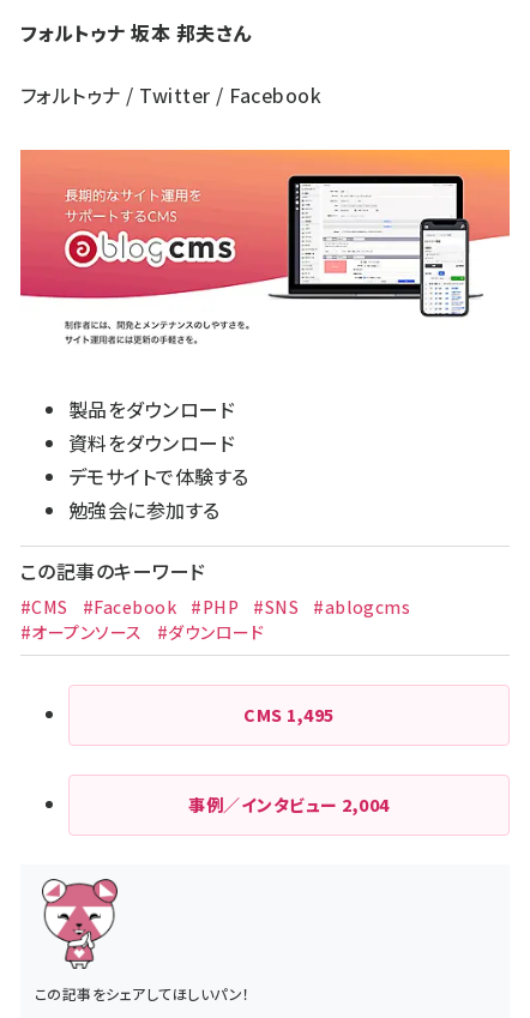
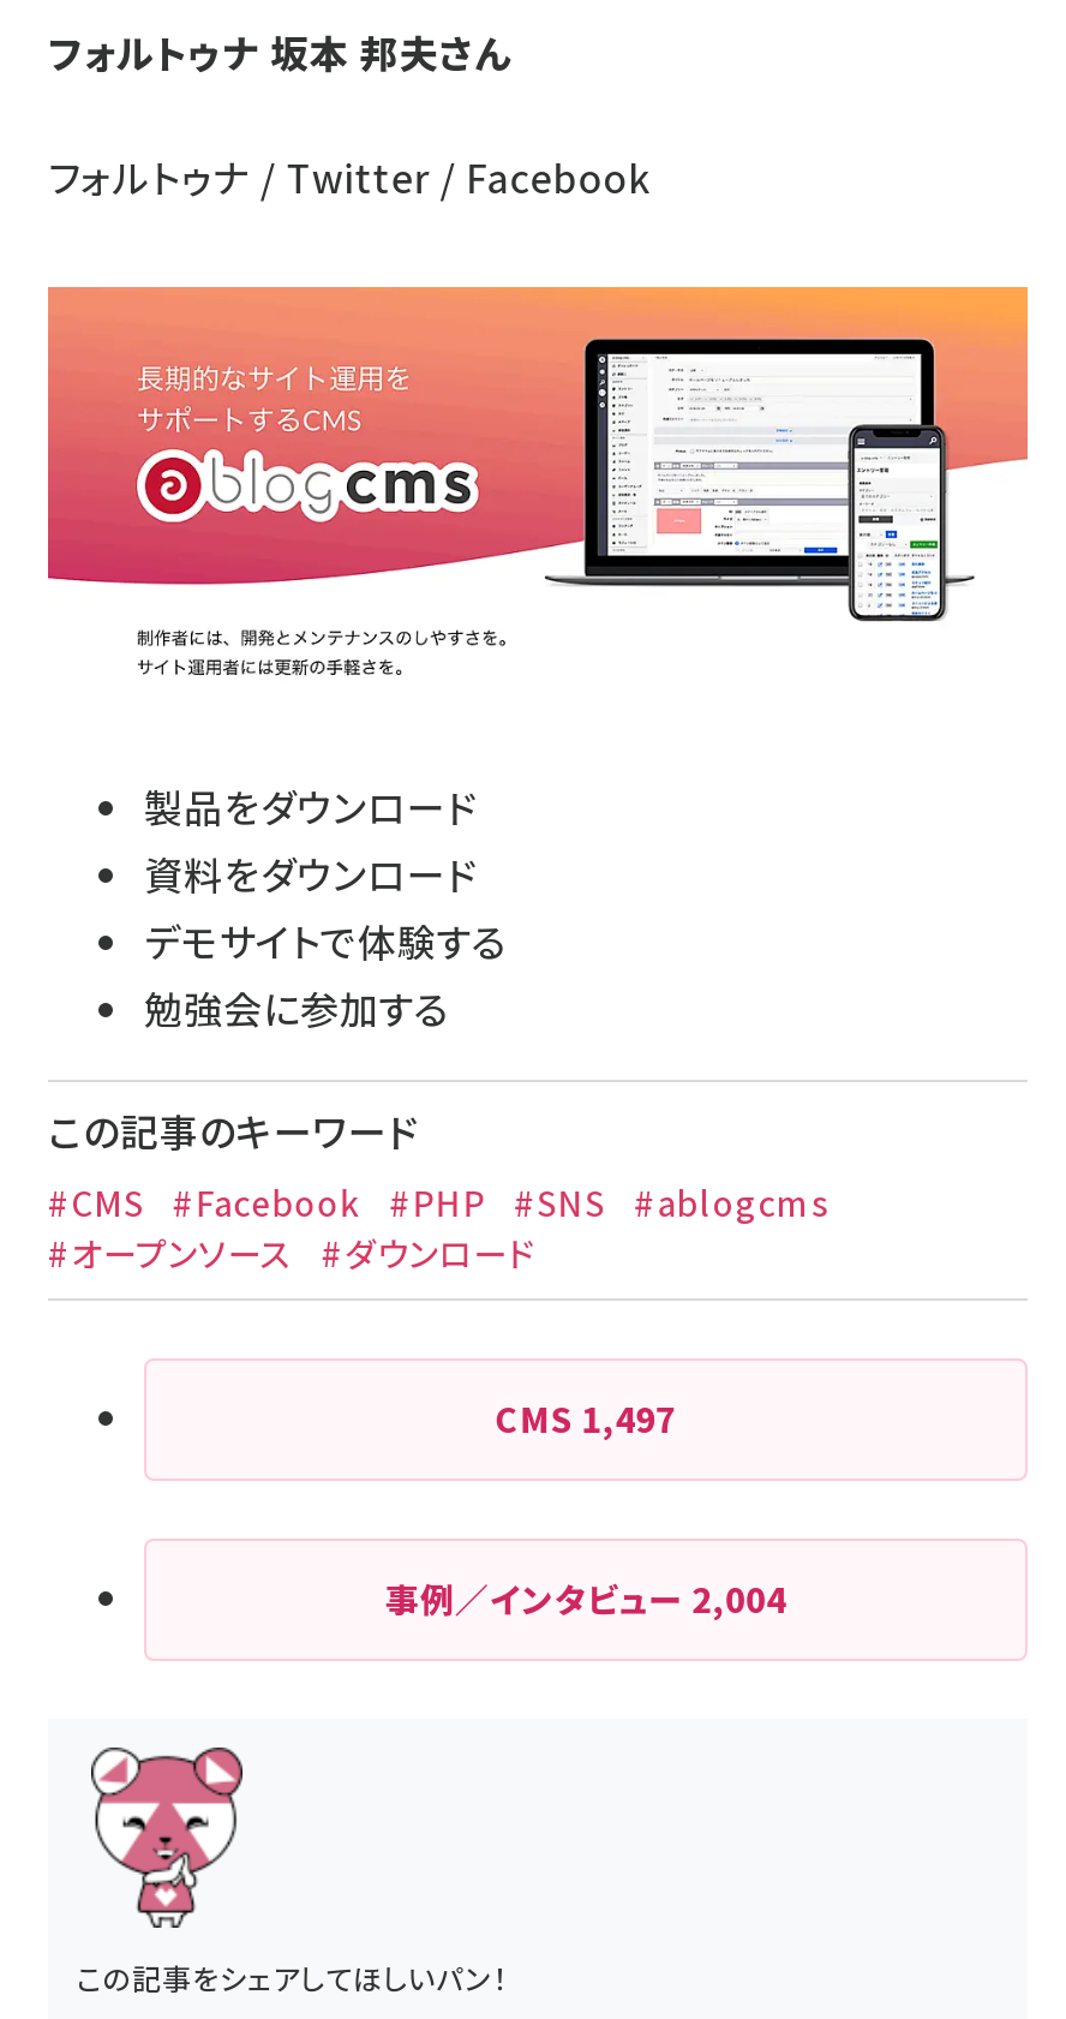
- CMS 1,495
+ CMS 1,497
